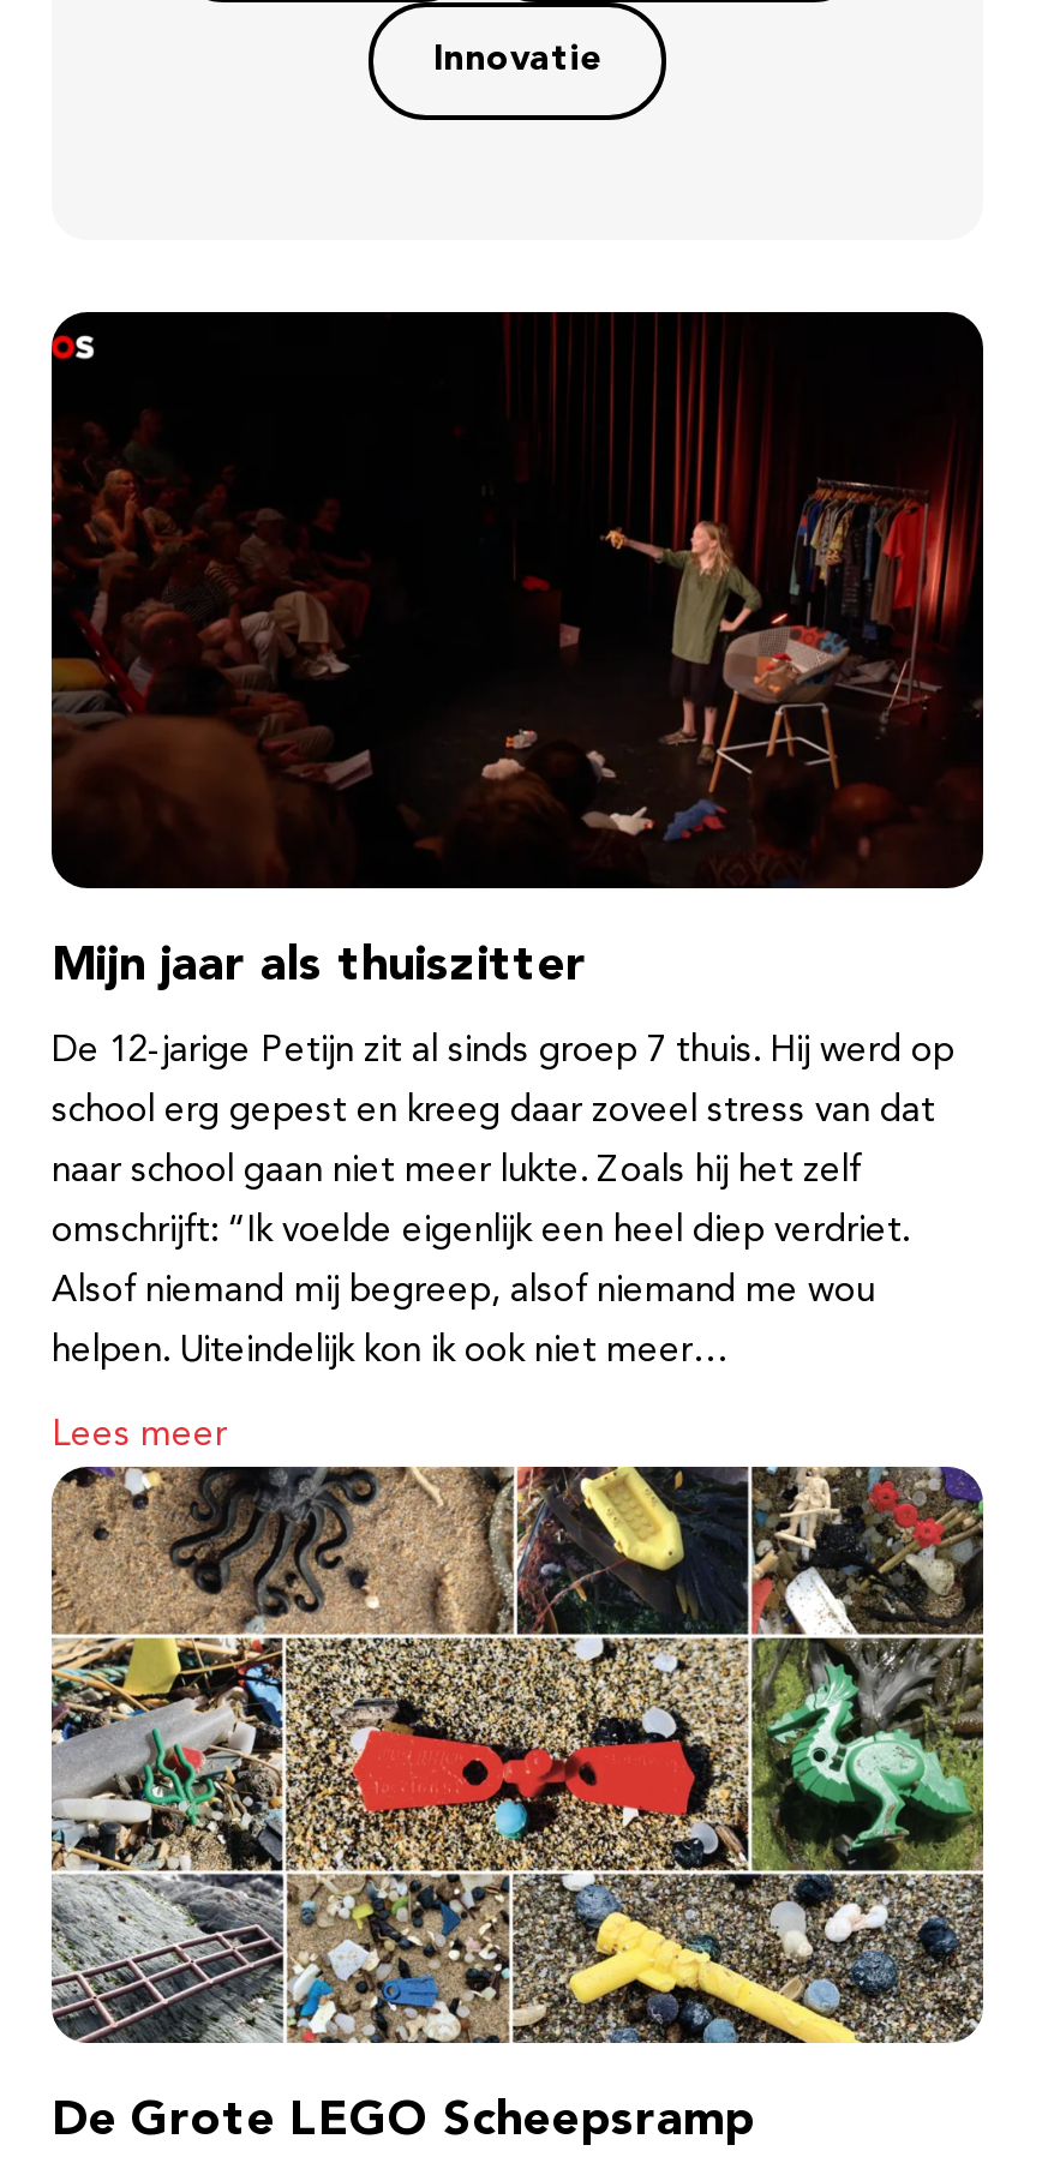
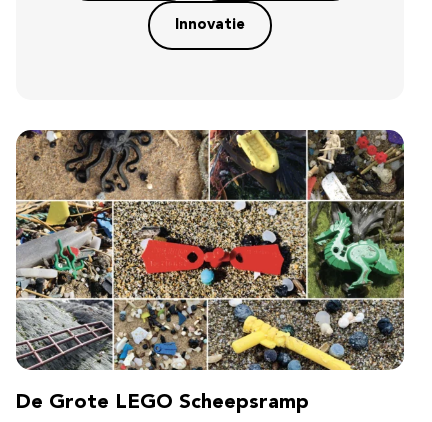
- [image]
- Mijn jaar als thuiszitter
- De 12-jarige Petijn zit al sinds groep 7 thuis. Hij werd op
- school erg gepest en kreeg daar zoveel stress van dat
- naar school gaan niet meer lukte. Zoals hij het zelf
- omschrijft: “Ik voelde eigenlijk een heel diep verdriet.
- Alsof niemand mij begreep, alsof niemand me wou
- helpen. Uiteindelijk kon ik ook niet meer…
- Lees meer
